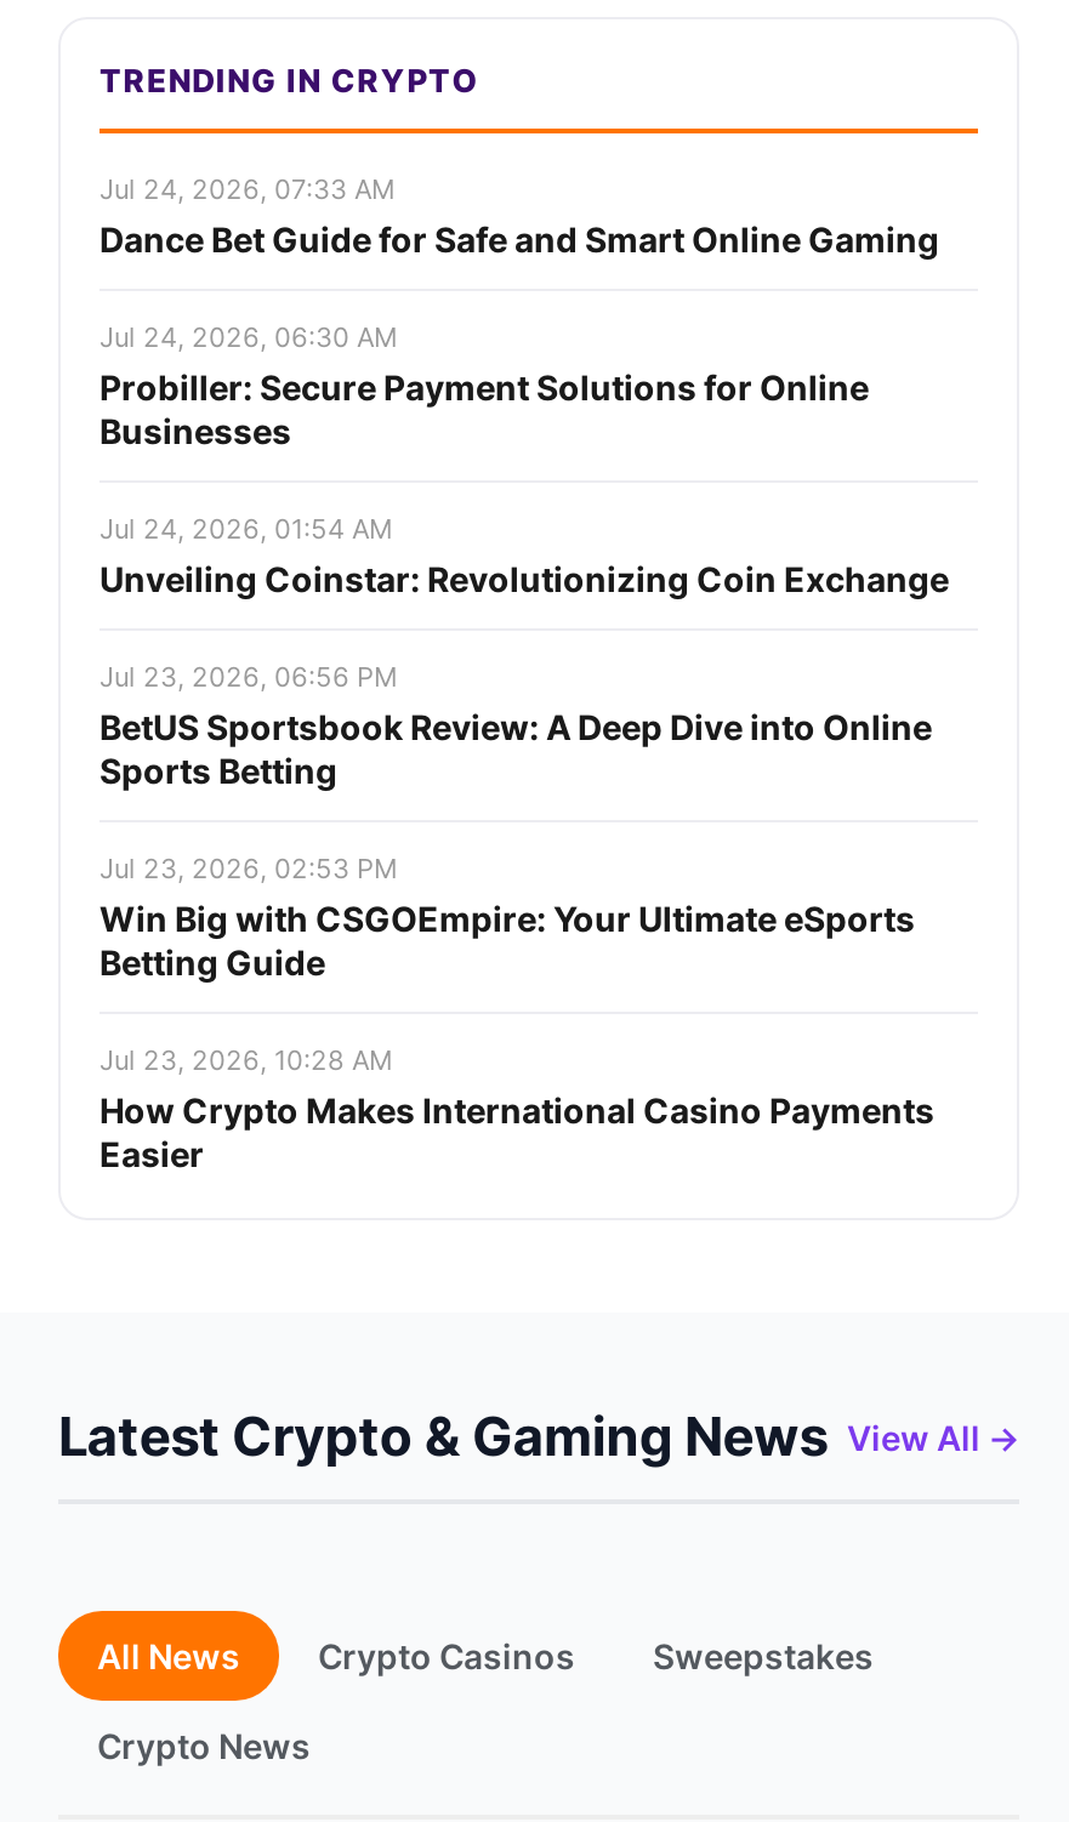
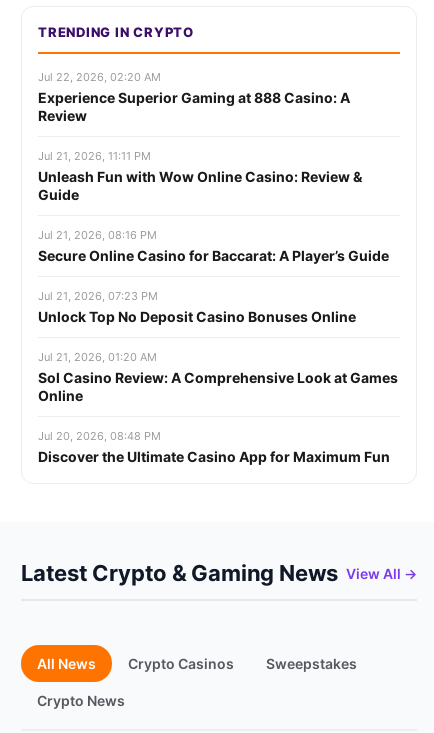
- Jul 24, 2026, 07:33 AM
- Dance Bet Guide for Safe and Smart Online Gaming
+ Jul 22, 2026, 02:20 AM
+ Experience Superior Gaming at 888 Casino: A
+ Review

- Jul 24, 2026, 06:30 AM
- Probiller: Secure Payment Solutions for Online
- Businesses
+ Jul 21, 2026, 11:11 PM
+ Unleash Fun with Wow Online Casino: Review &
+ Guide

- Jul 24, 2026, 01:54 AM
- Unveiling Coinstar: Revolutionizing Coin Exchange
+ Jul 21, 2026, 08:16 PM
+ Secure Online Casino for Baccarat: A Player’s Guide

- Jul 23, 2026, 06:56 PM
- BetUS Sportsbook Review: A Deep Dive into Online
- Sports Betting
+ Jul 21, 2026, 07:23 PM
+ Unlock Top No Deposit Casino Bonuses Online

- Jul 23, 2026, 02:53 PM
- Win Big with CSGOEmpire: Your Ultimate eSports
- Betting Guide
+ Jul 21, 2026, 01:20 AM
+ Sol Casino Review: A Comprehensive Look at Games
+ Online

- Jul 23, 2026, 10:28 AM
- How Crypto Makes International Casino Payments
- Easier
+ Jul 20, 2026, 08:48 PM
+ Discover the Ultimate Casino App for Maximum Fun
